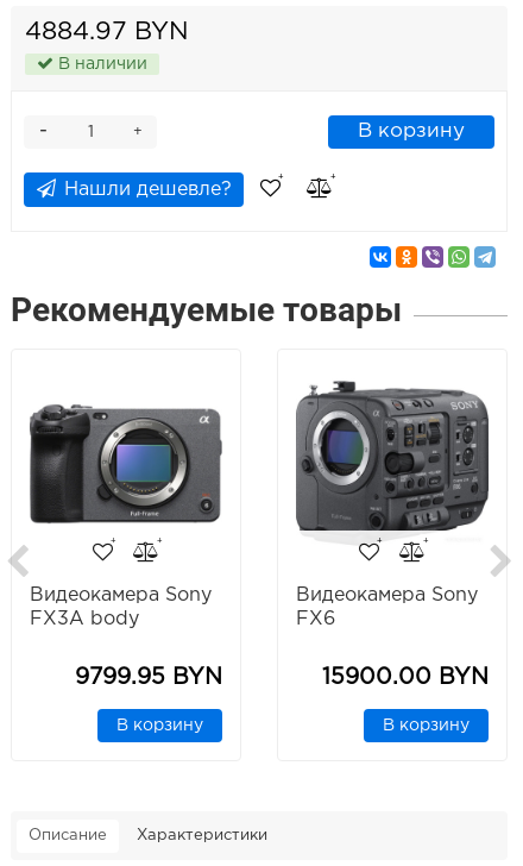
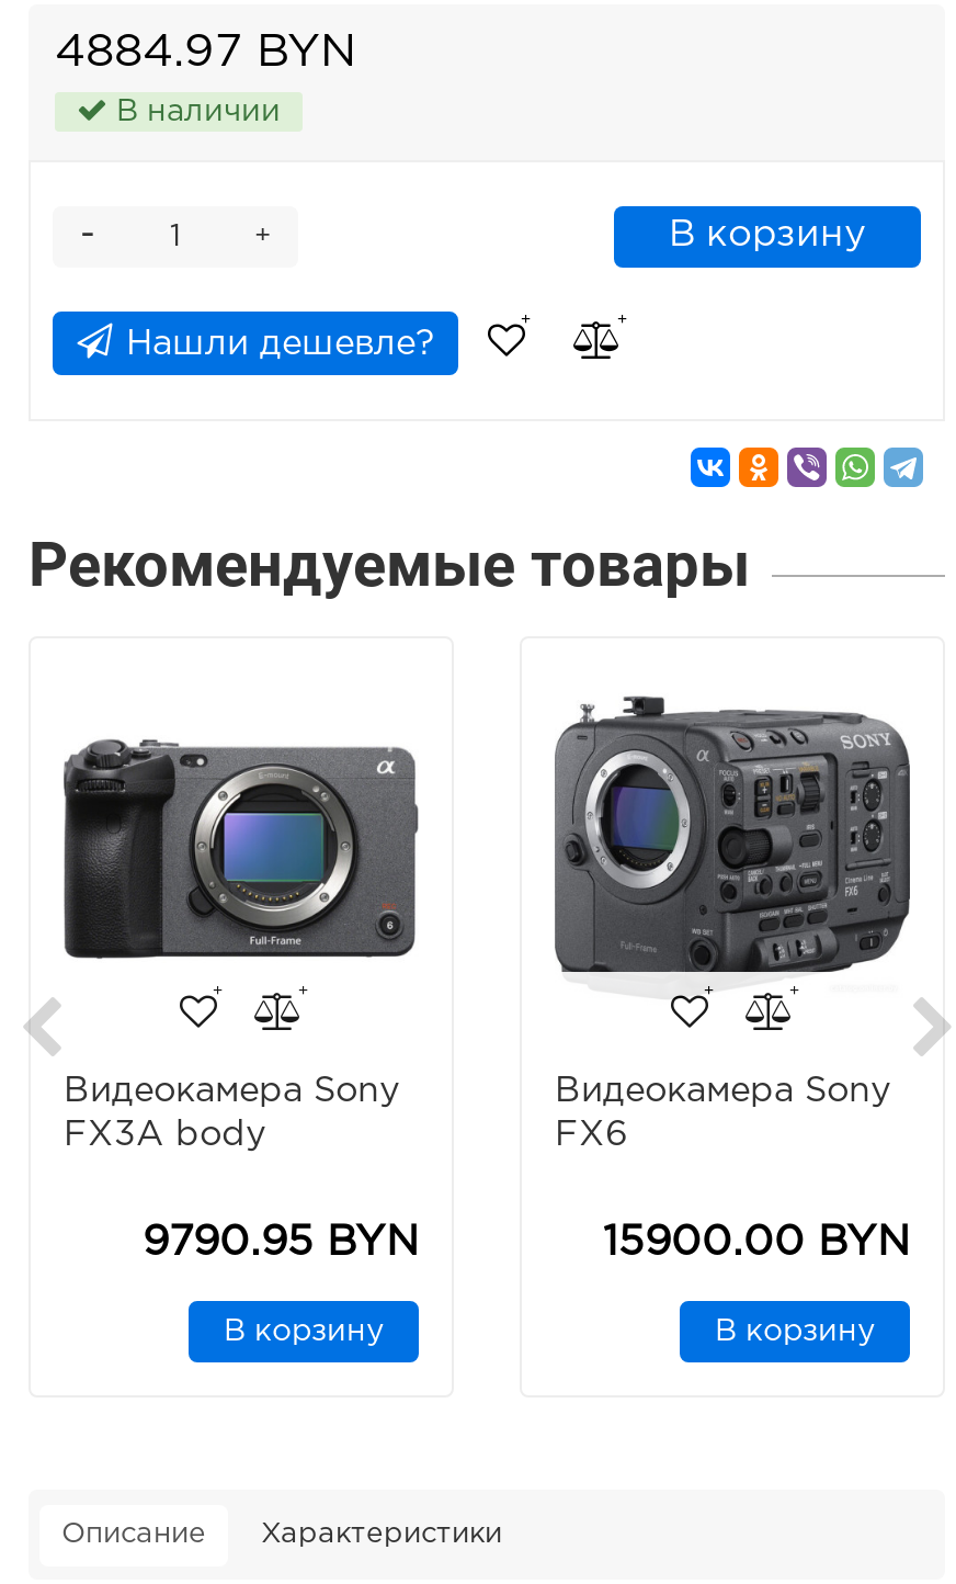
- 9799.95 BYN
+ 9790.95 BYN
